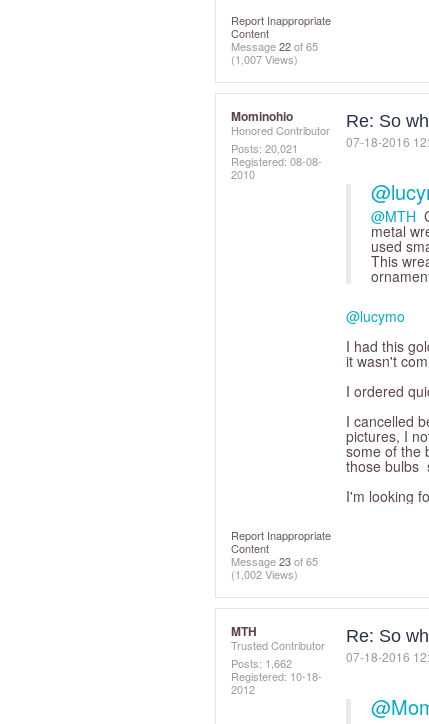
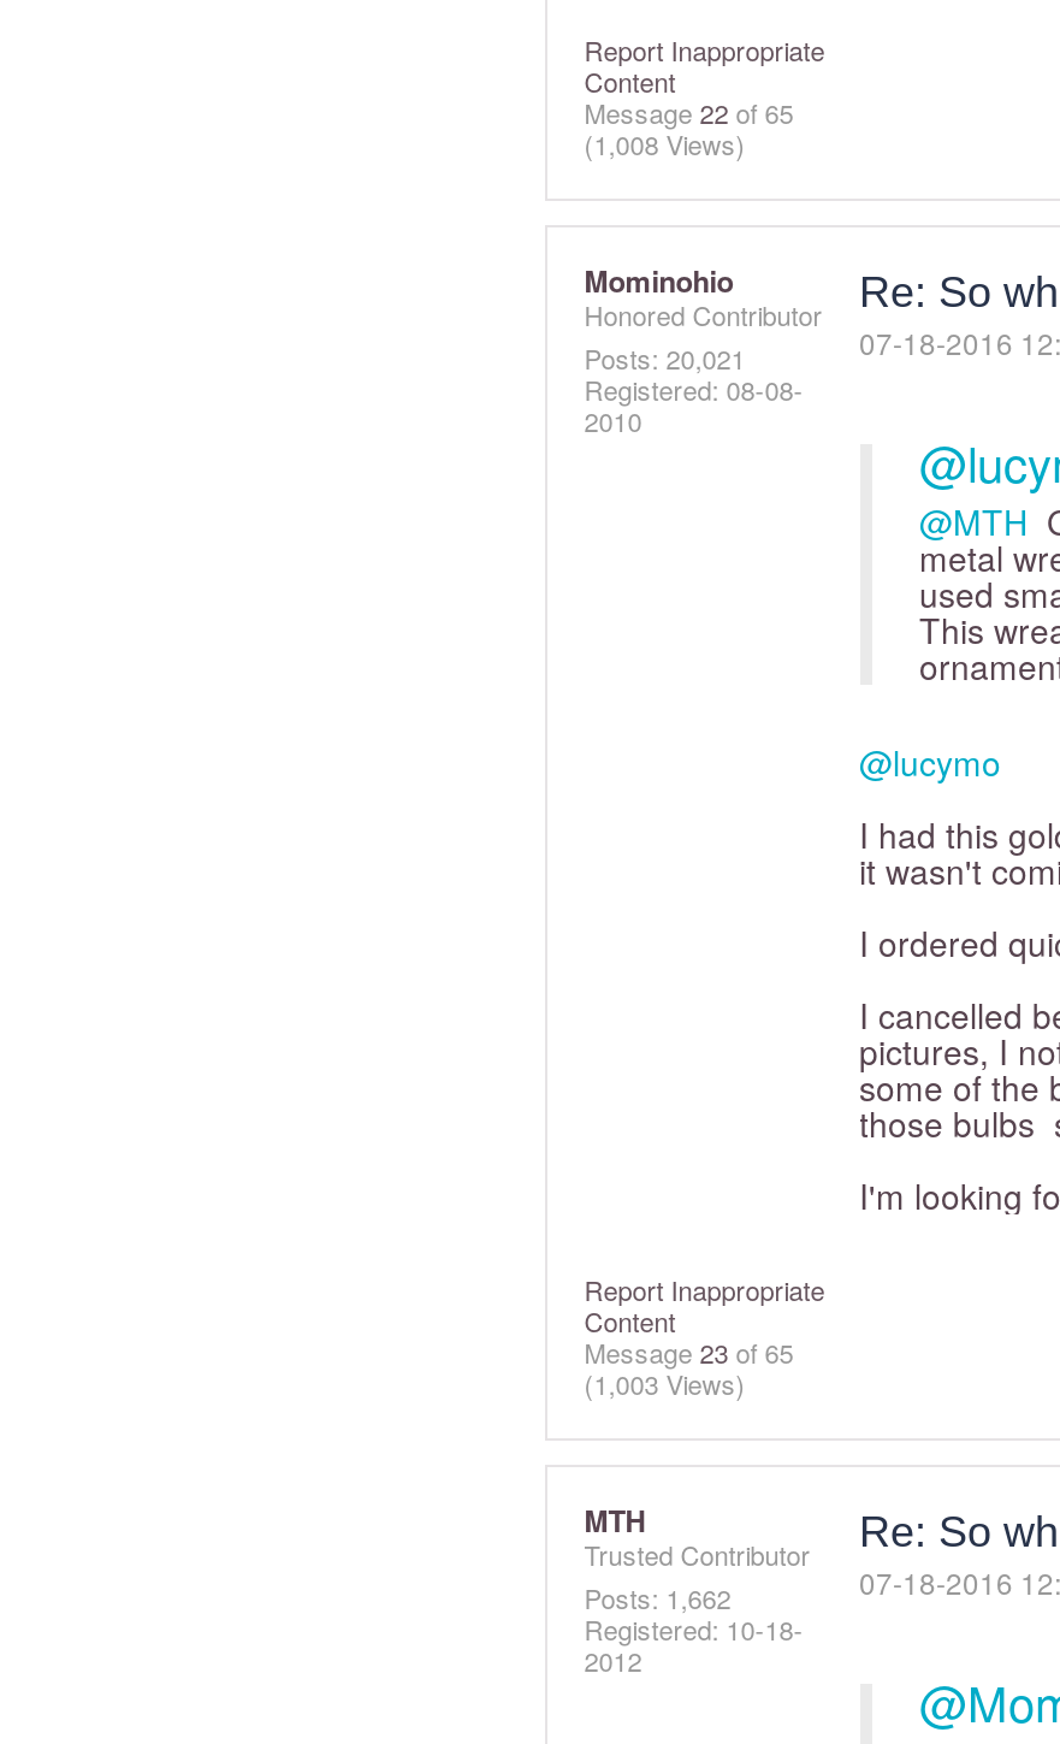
- (1,007 Views)
+ (1,008 Views)

- (1,002 Views)
+ (1,003 Views)
